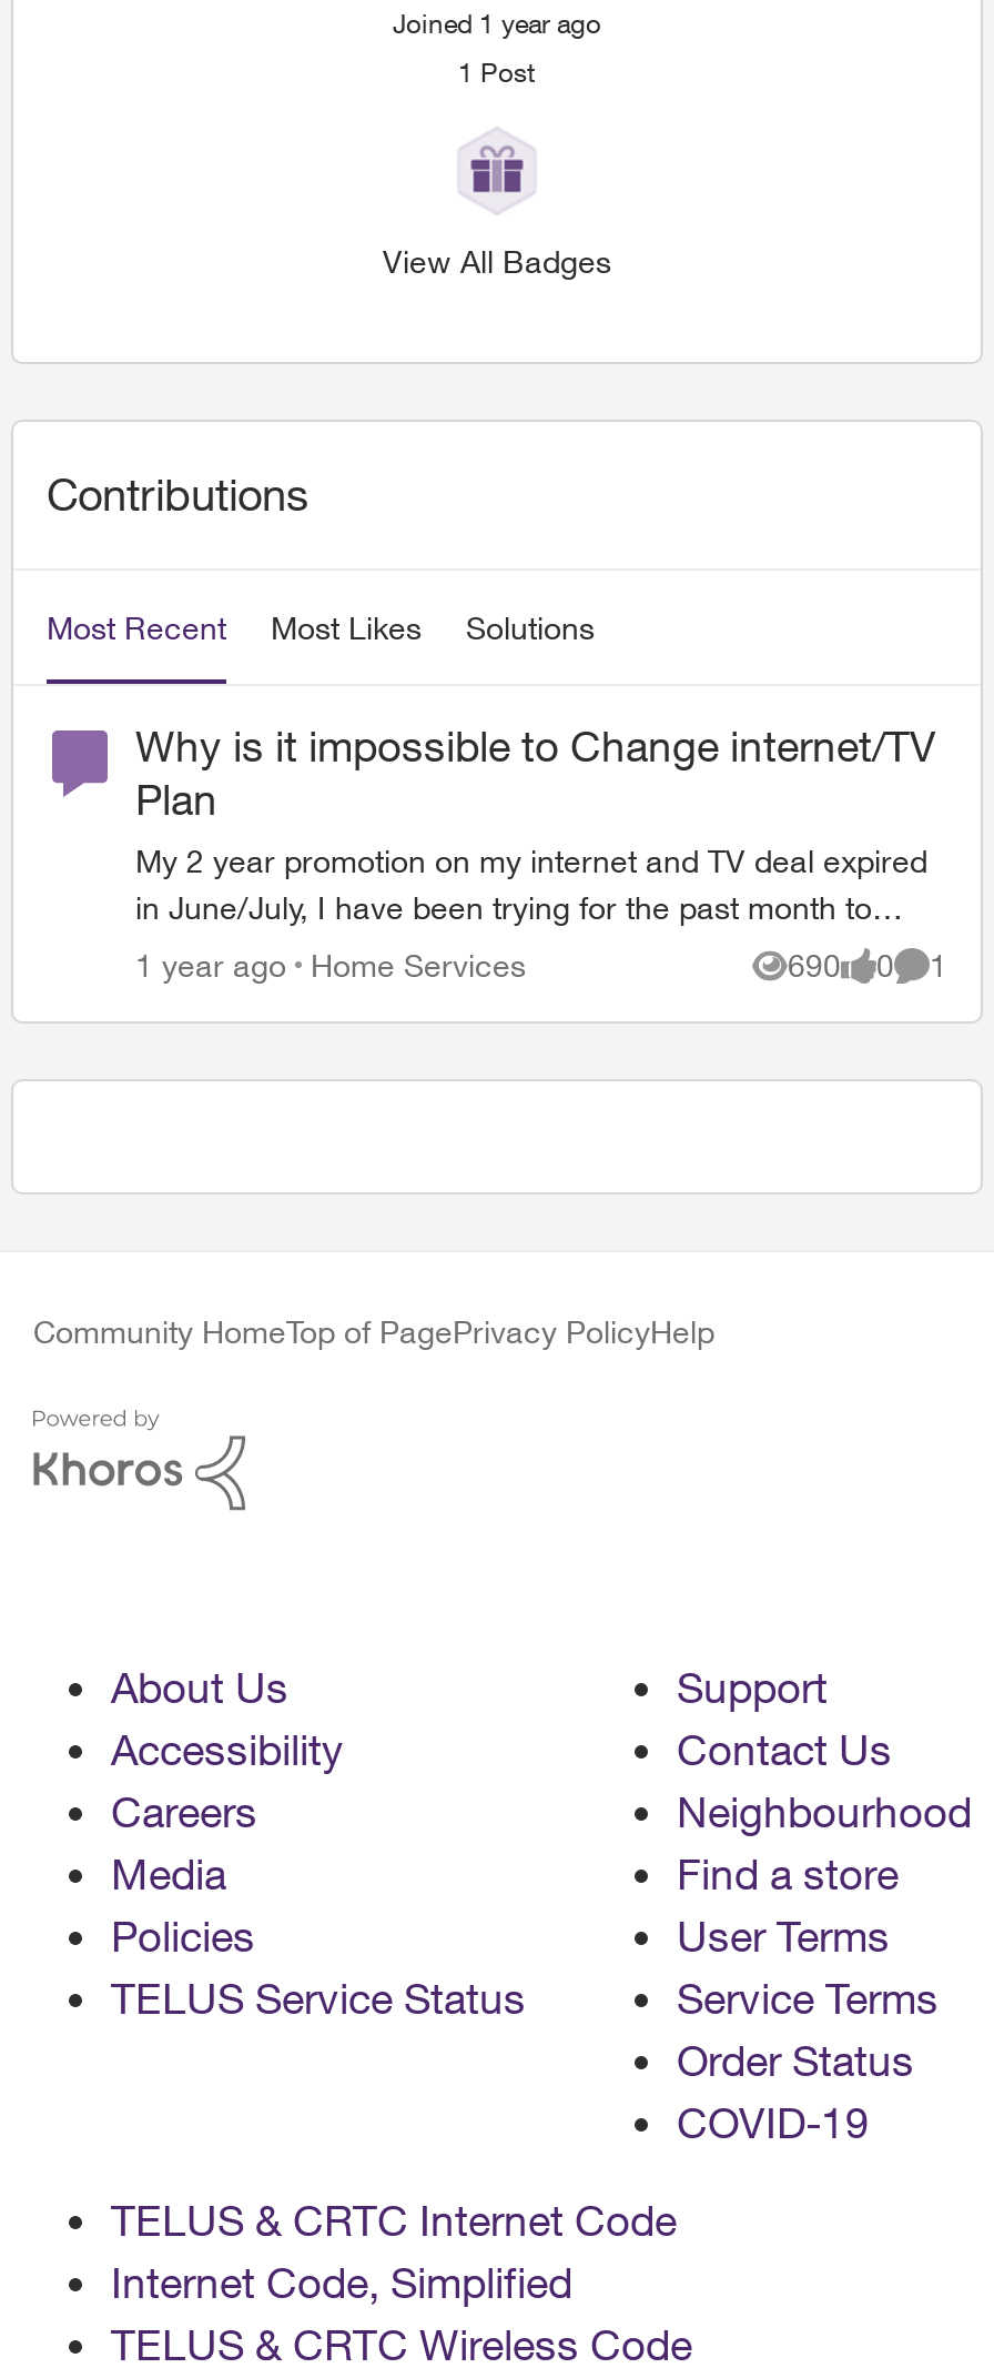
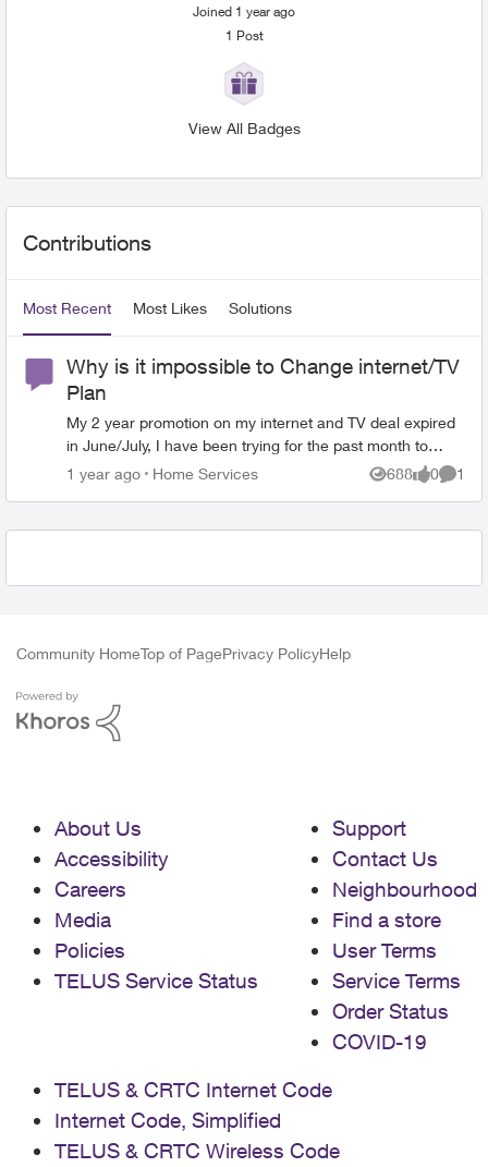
- 690
+ 688
